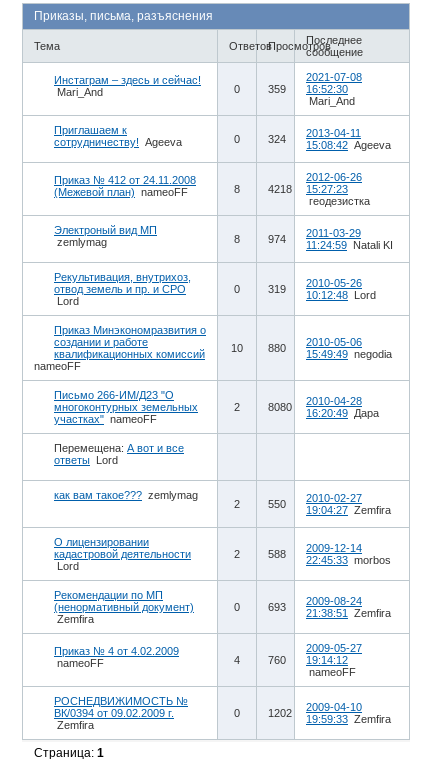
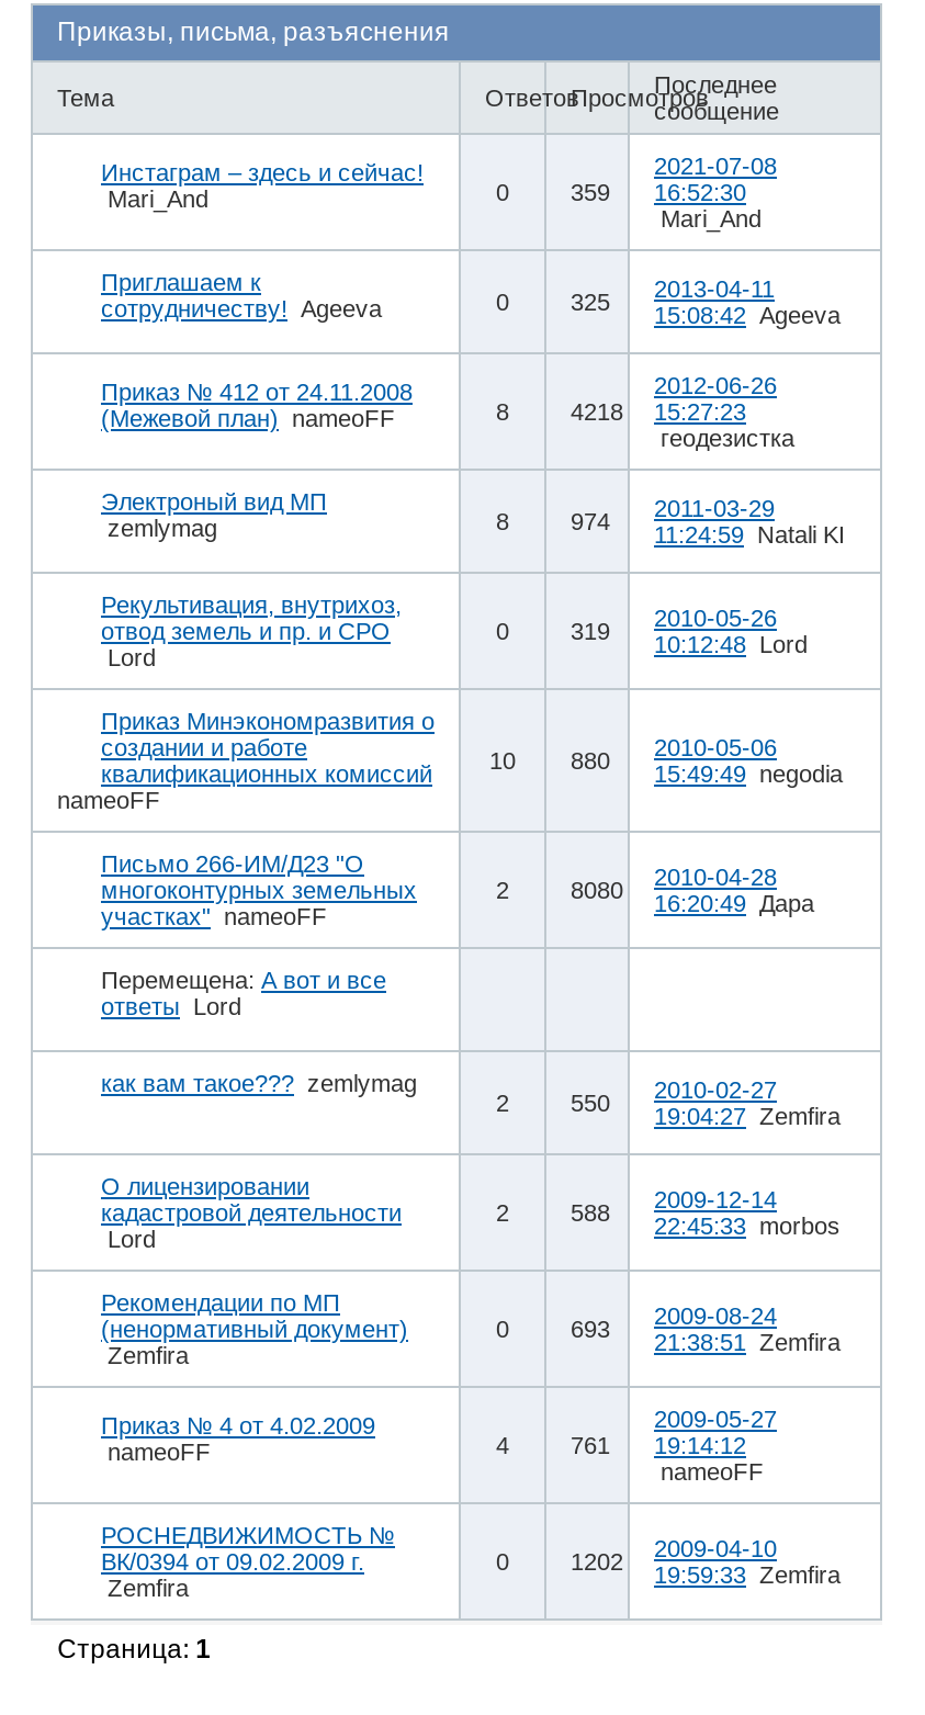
- 324 2013-04-11 15:08:42 Ageeva
+ 325 2013-04-11 15:08:42 Ageeva

- 760 19:14:12
+ 761 19:14:12
